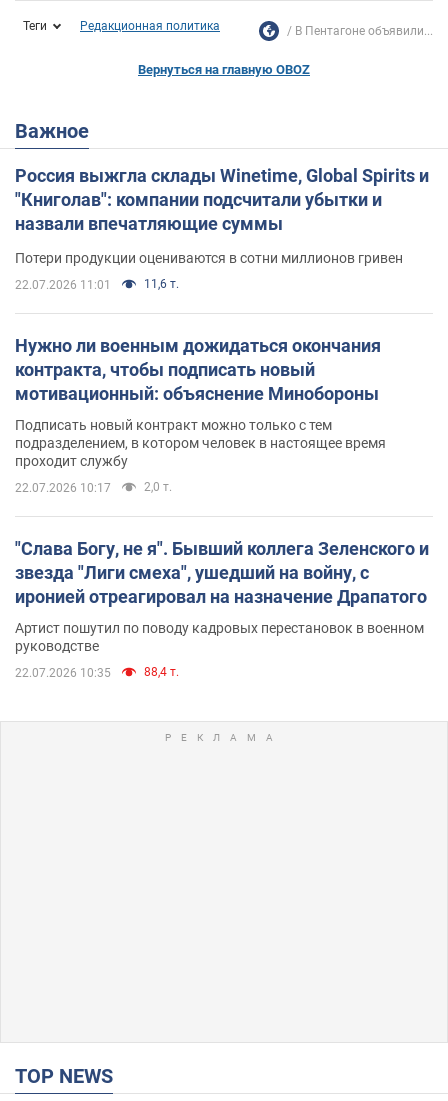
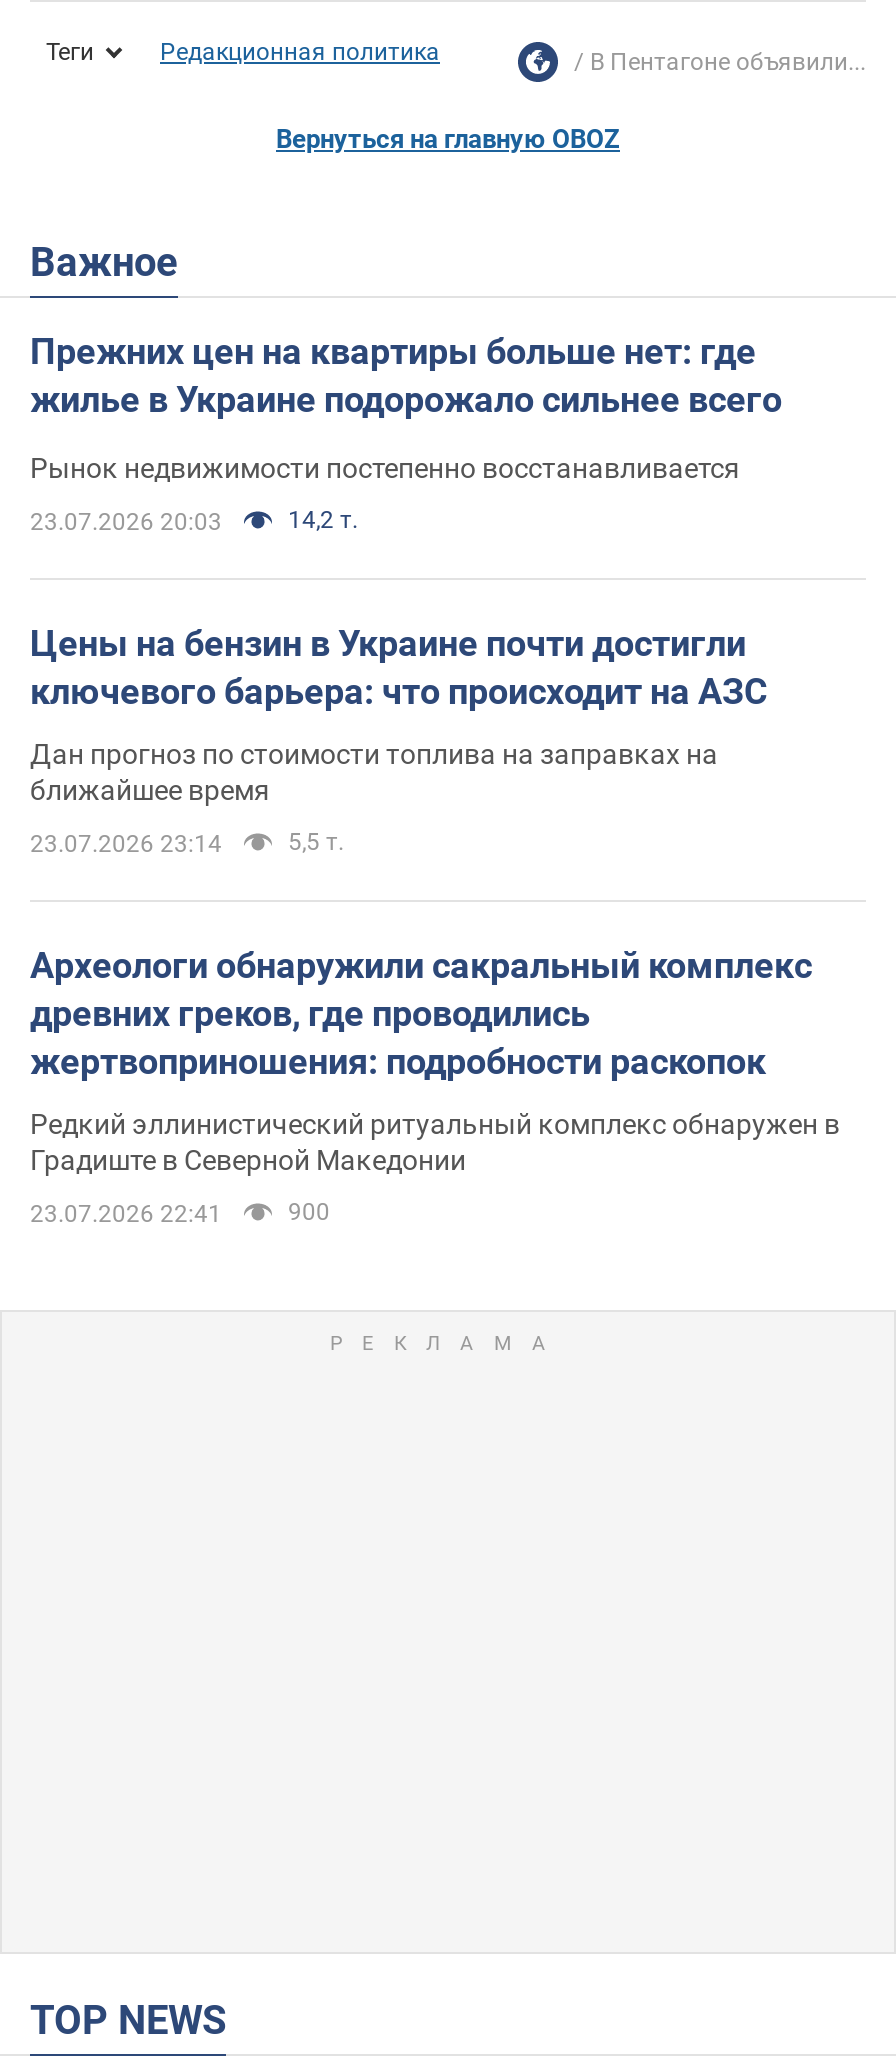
- Россия выжгла склады Winetime, Global Spirits и
- "Книголав": компании подсчитали убытки и
- назвали впечатляющие суммы
+ Прежних цен на квартиры больше нет: где
+ жилье в Украине подорожало сильнее всего

- Потери продукции оцениваются в сотни миллионов гривен
+ Рынок недвижимости постепенно восстанавливается

- 22.07.2026 11:01
- 11,6 т.
+ 23.07.2026 20:03
+ 14,2 т.

- Нужно ли военным дожидаться окончания
- контракта, чтобы подписать новый
- мотивационный: объяснение Минобороны
+ Цены на бензин в Украине почти достигли
+ ключевого барьера: что происходит на АЗС

- Подписать новый контракт можно только с тем
- подразделением, в котором человек в настоящее время
- проходит службу
+ Дан прогноз по стоимости топлива на заправках на
+ ближайшее время

- 22.07.2026 10:17
- 2,0 т.
+ 23.07.2026 23:14
+ 5,5 т.

- "Слава Богу, не я". Бывший коллега Зеленского и
- звезда "Лиги смеха", ушедший на войну, с
- иронией отреагировал на назначение Драпатого
+ Археологи обнаружили сакральный комплекс
+ древних греков, где проводились
+ жертвоприношения: подробности раскопок

- Артист пошутил по поводу кадровых перестановок в военном
- руководстве
+ Редкий эллинистический ритуальный комплекс обнаружен в
+ Градиште в Северной Македонии

- 22.07.2026 10:35
- 88,4 т.
+ 23.07.2026 22:41
+ 900
